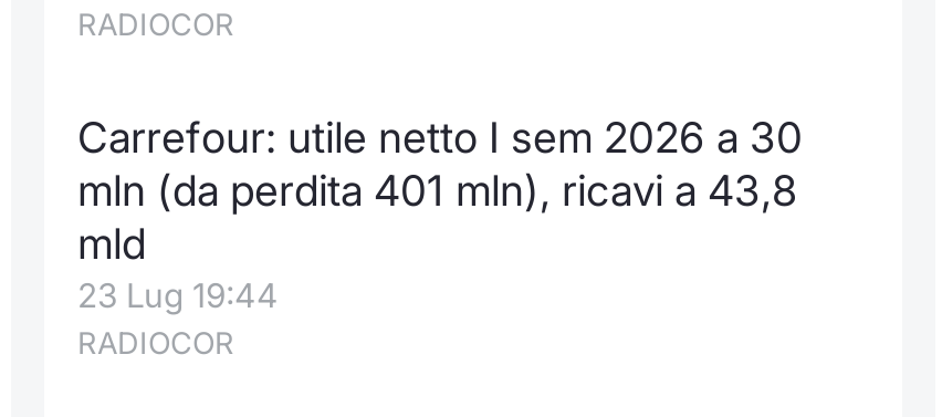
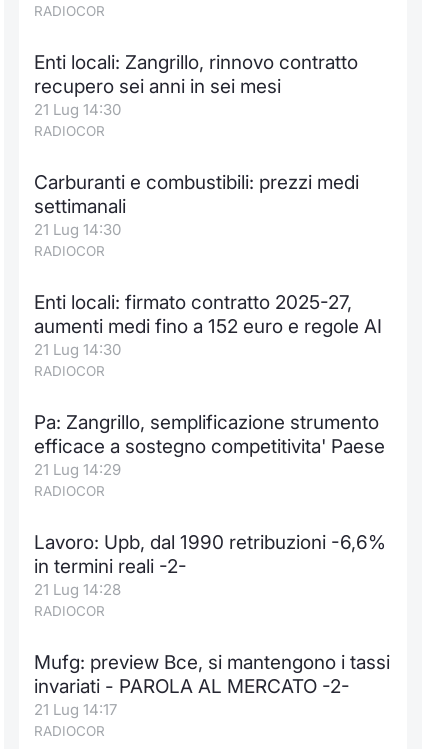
- Carrefour: utile netto I sem 2026 a 30
- mln (da perdita 401 mln), ricavi a 43,8
- mld
- 23 Lug 19:44
+ Enti locali: Zangrillo, rinnovo contratto
+ recupero sei anni in sei mesi
+ 21 Lug 14:30
+ RADIOCOR
+ Carburanti e combustibili: prezzi medi
+ settimanali
+ 21 Lug 14:30
+ RADIOCOR
+ Enti locali: firmato contratto 2025-27,
+ aumenti medi fino a 152 euro e regole AI
+ 21 Lug 14:30
+ RADIOCOR
+ Pa: Zangrillo, semplificazione strumento
+ efficace a sostegno competitivita' Paese
+ 21 Lug 14:29
+ RADIOCOR
+ Lavoro: Upb, dal 1990 retribuzioni -6,6%
+ in termini reali -2-
+ 21 Lug 14:28
+ RADIOCOR
+ Mufg: preview Bce, si mantengono i tassi
+ invariati - PAROLA AL MERCATO -2-
+ 21 Lug 14:17
